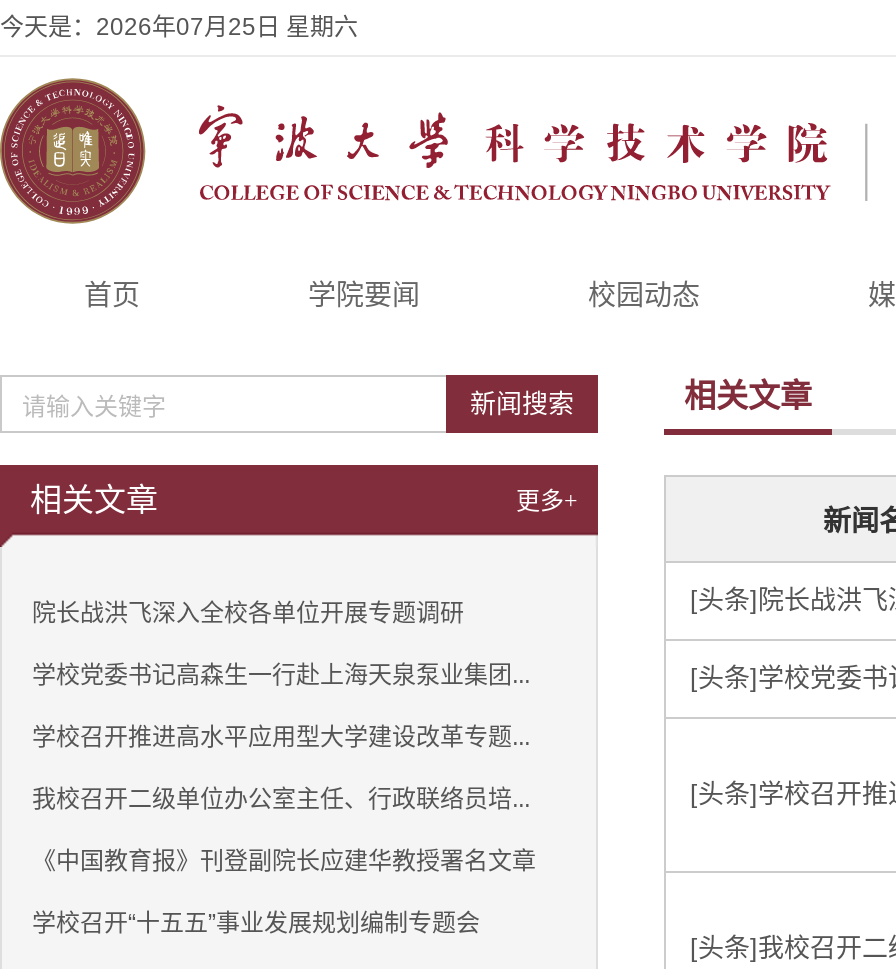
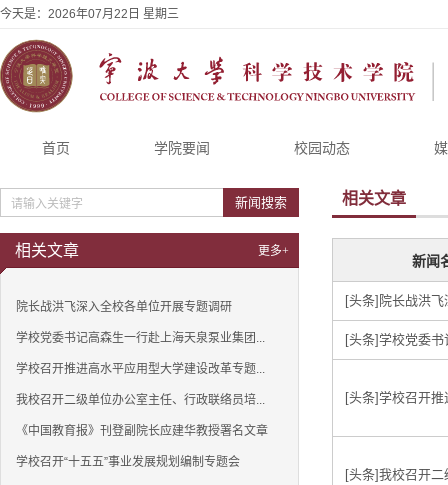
- 今天是：2026年07月25日 星期六
+ 今天是：2026年07月22日 星期三
